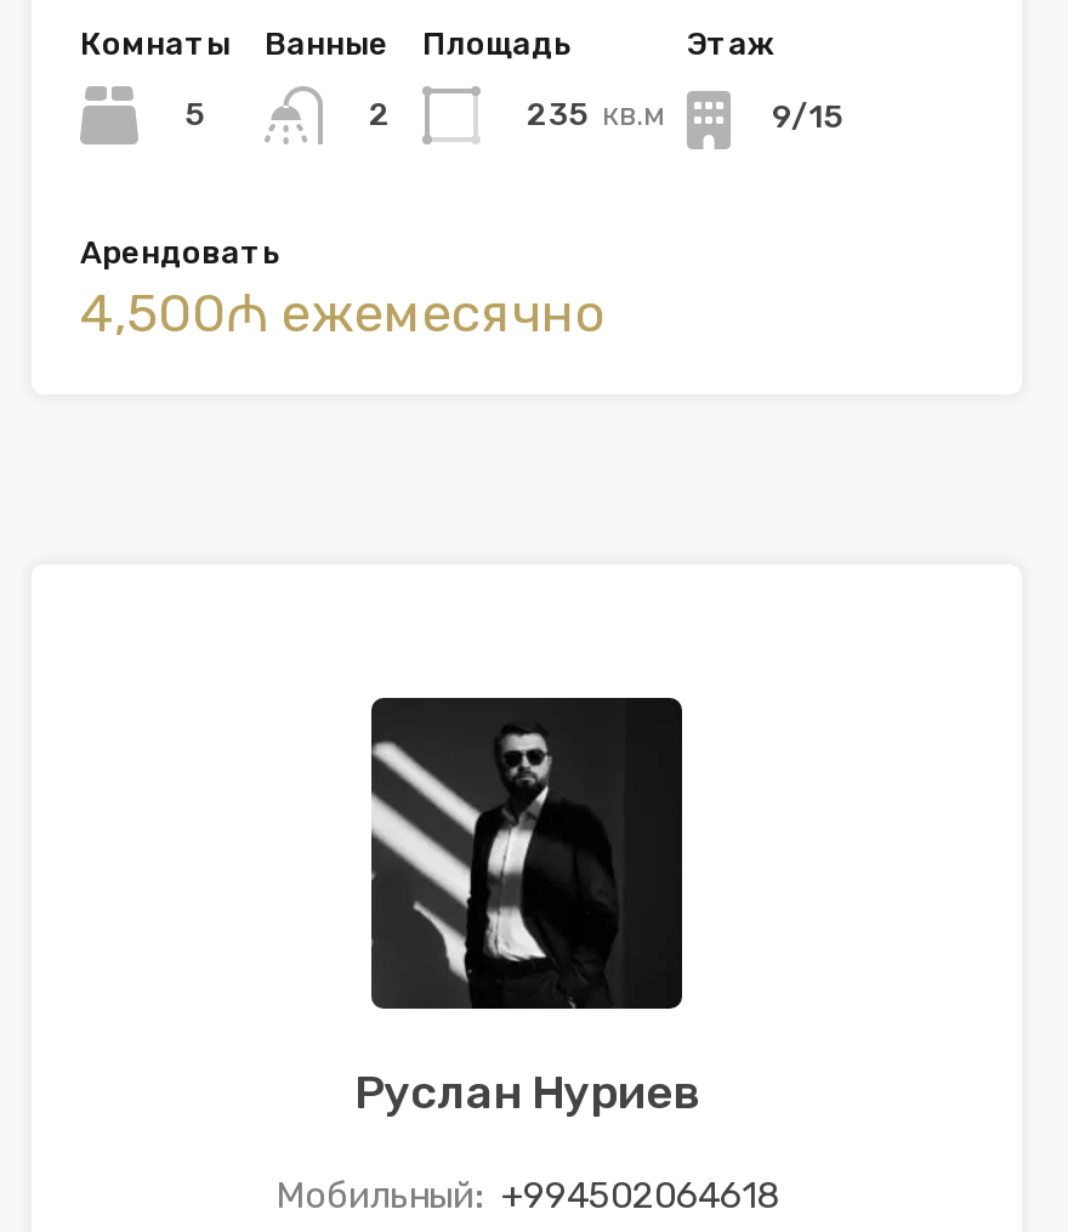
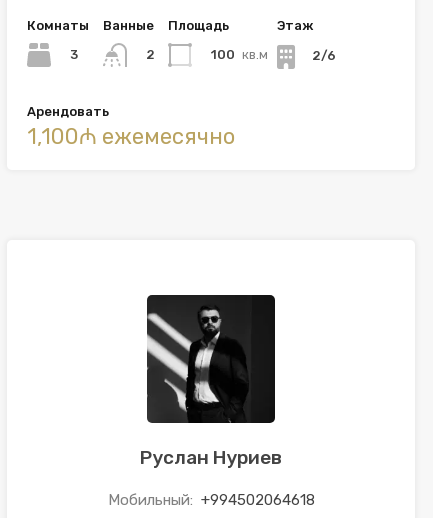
- 5
+ 3

- 235 кв.м
+ 100 кв.м

- 9/15
+ 2/6

- 4,500₼ ежемесячно
+ 1,100₼ ежемесячно
